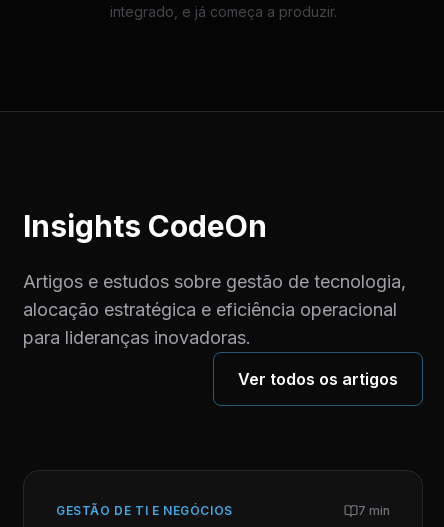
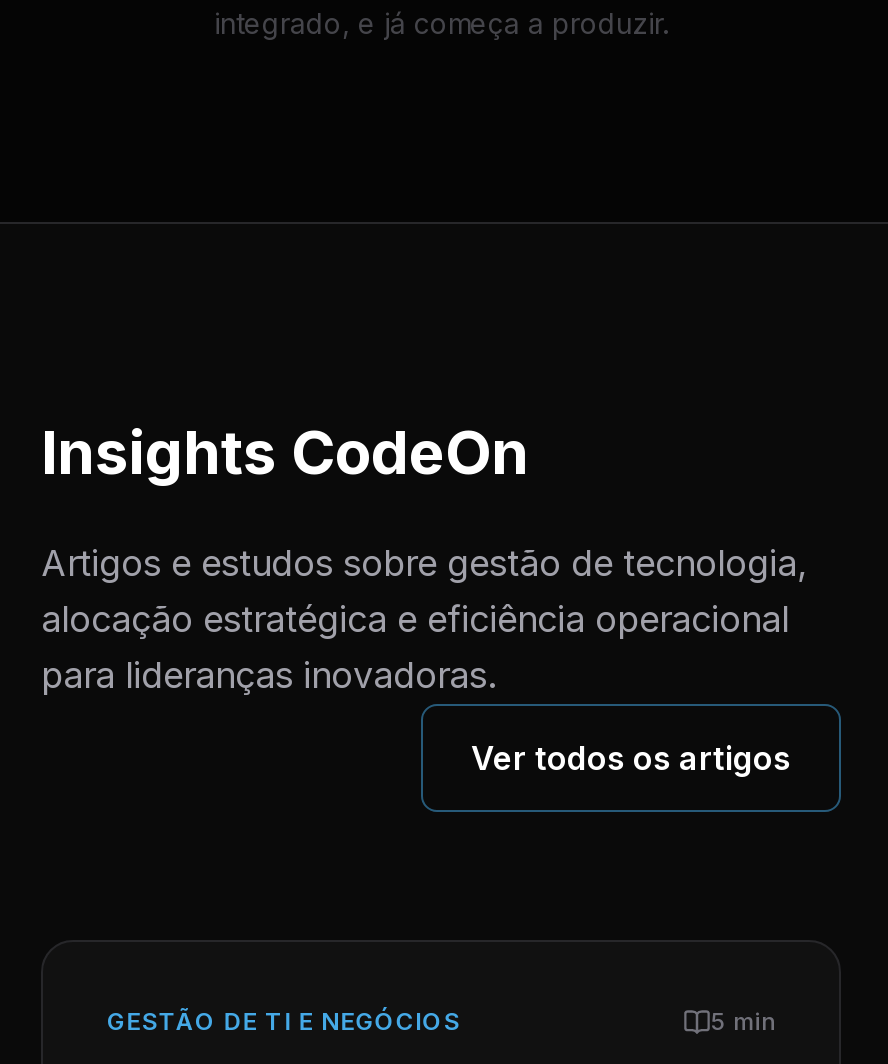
- 7 min
+ 5 min
